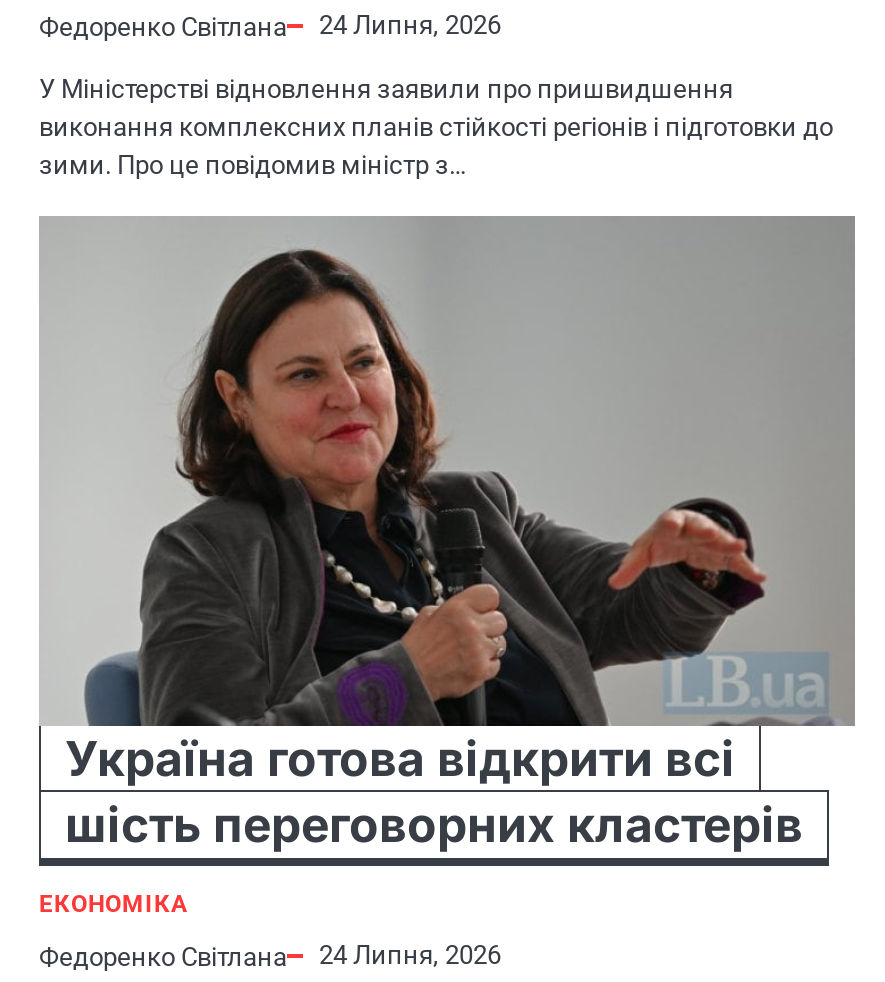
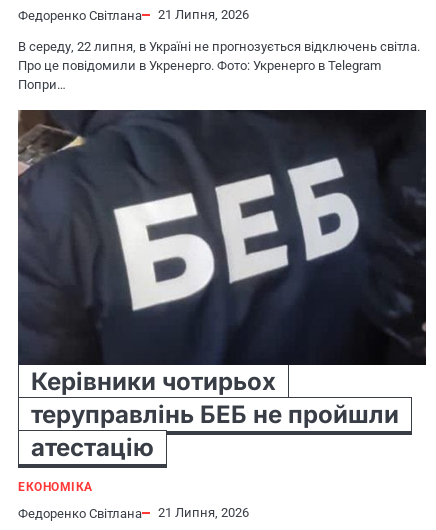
- Федоренко Світлана 24 Липня, 2026
+ Федоренко Світлана 21 Липня, 2026

- У Міністерстві відновлення заявили про пришвидшення
- виконання комплексних планів стійкості регіонів і підготовки до
- зими. Про це повідомив міністр з…
+ В середу, 22 липня, в Україні не прогнозується відключень світла.
+ Про це повідомили в Укренерго. Фото: Укренерго в Telegram
+ Попри…

- [image]
- Україна готова відкрити всі
- шість переговорних кластерів
+ [image]
+ Керівники чотирьох
+ теруправлінь БЕБ не пройшли
+ атестацію

- Федоренко Світлана 24 Липня, 2026
+ Федоренко Світлана 21 Липня, 2026
